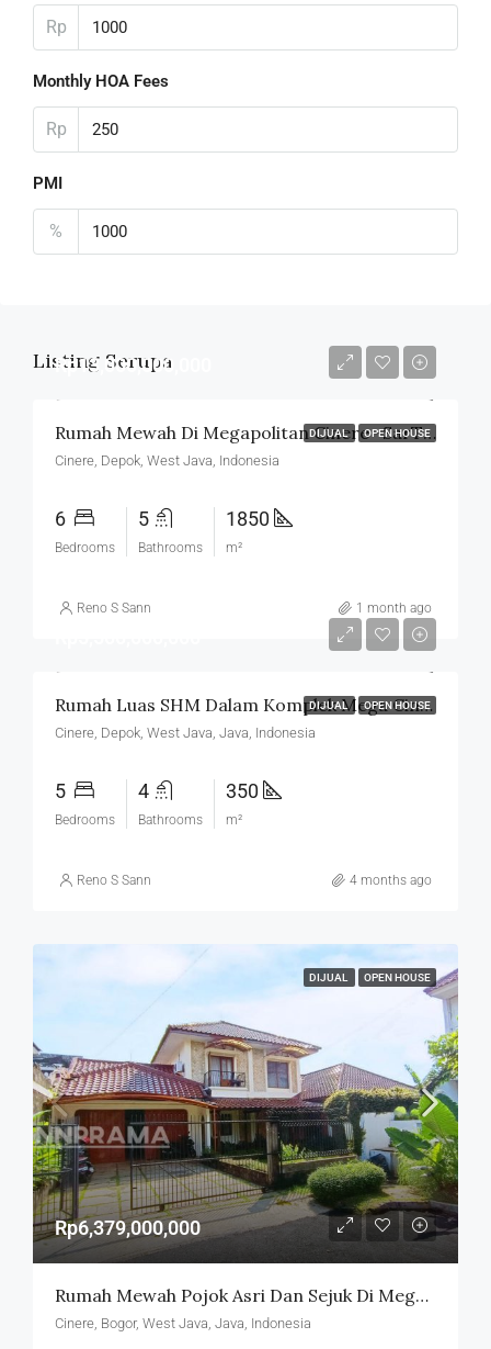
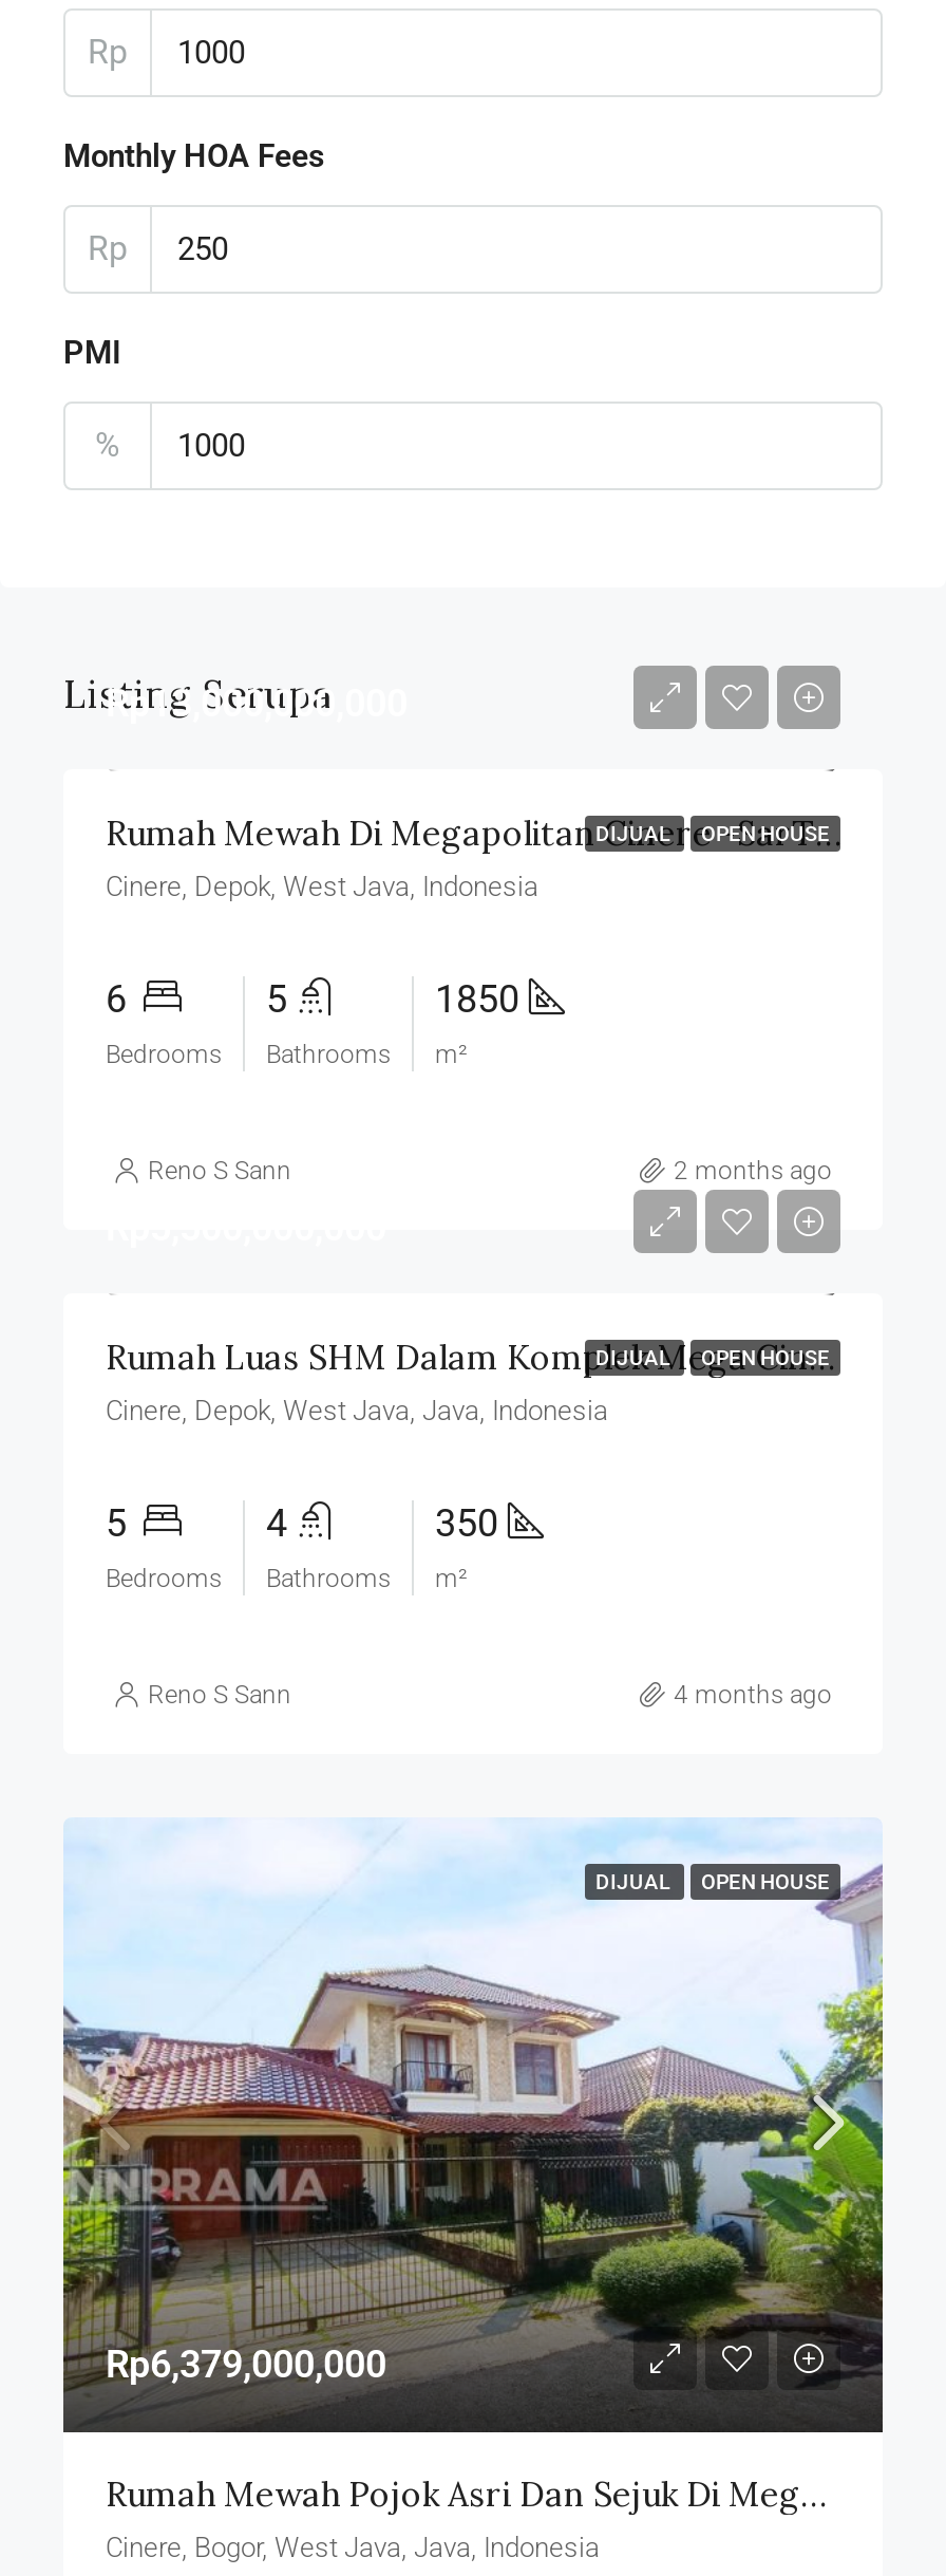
- 1 month ago
+ 2 months ago
